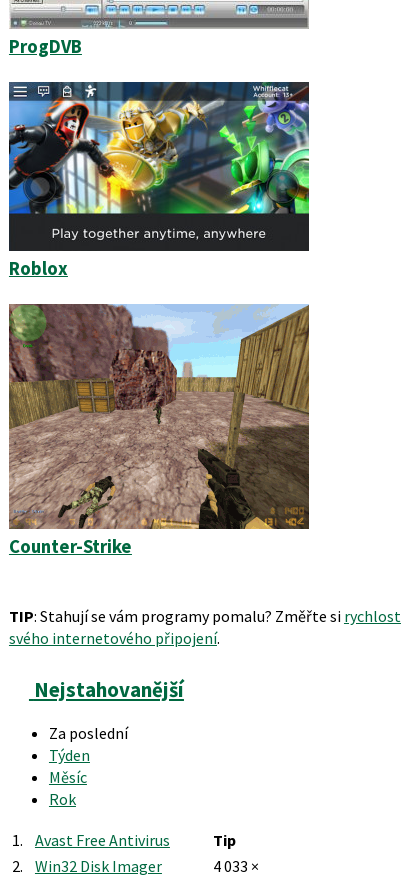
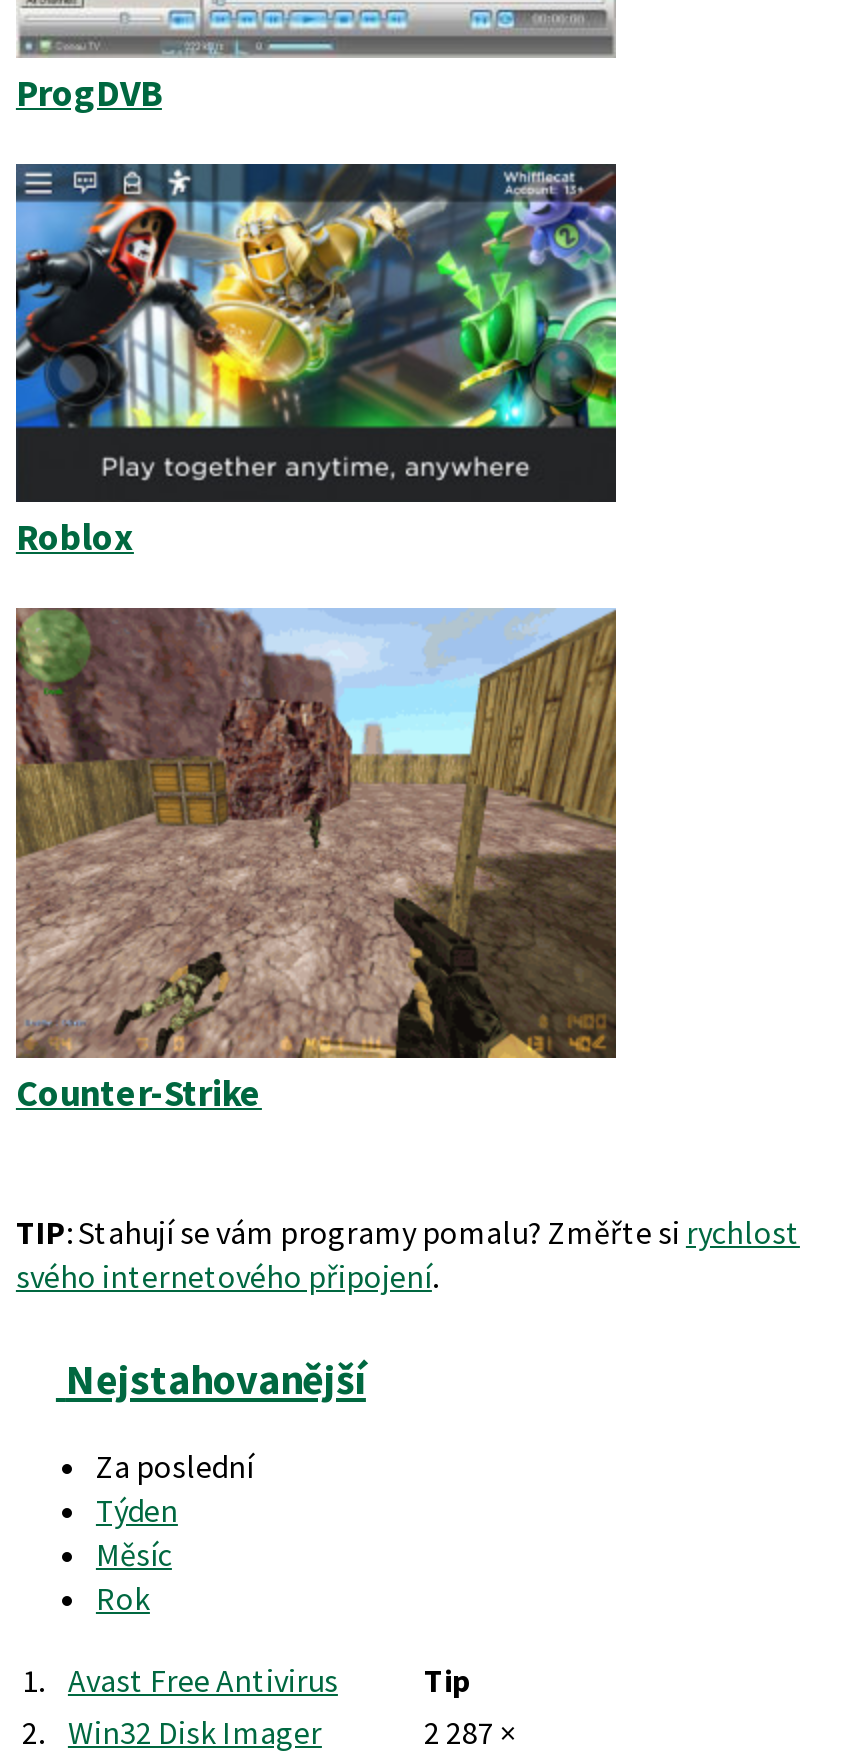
- 4 033 ×
+ 2 287 ×
